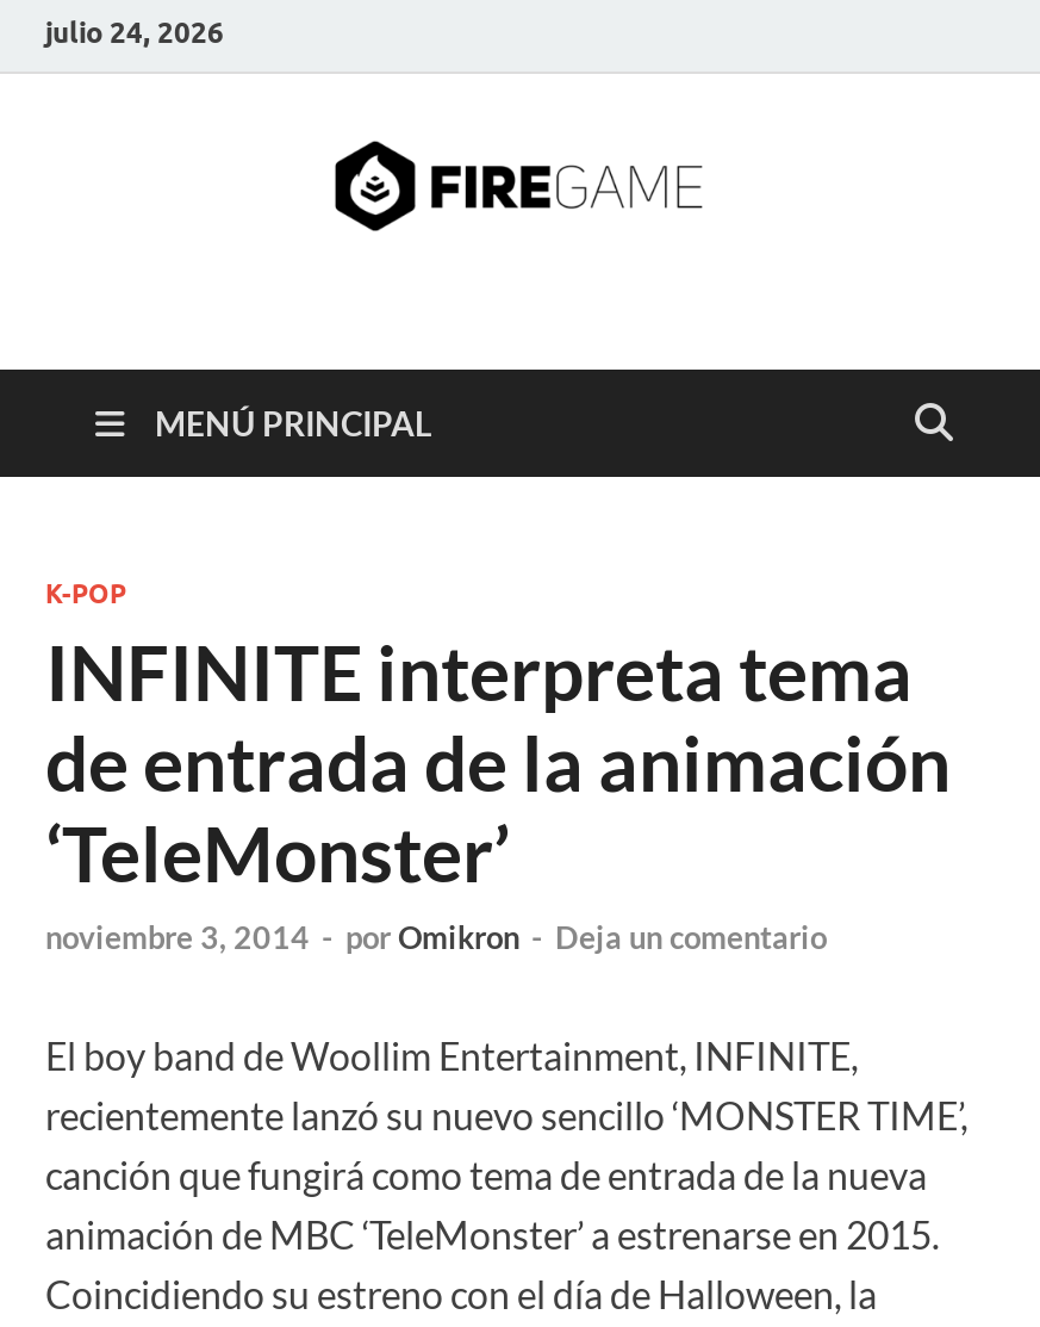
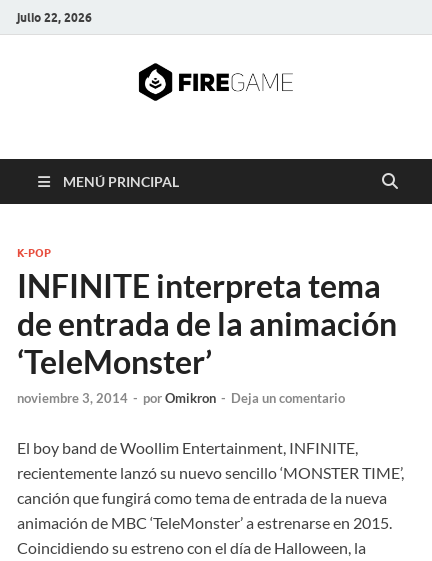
- julio 24, 2026
+ julio 22, 2026
